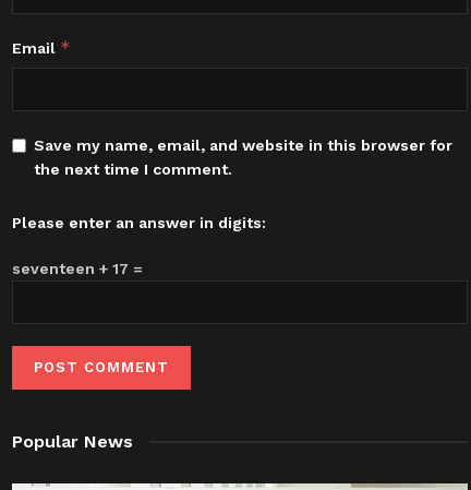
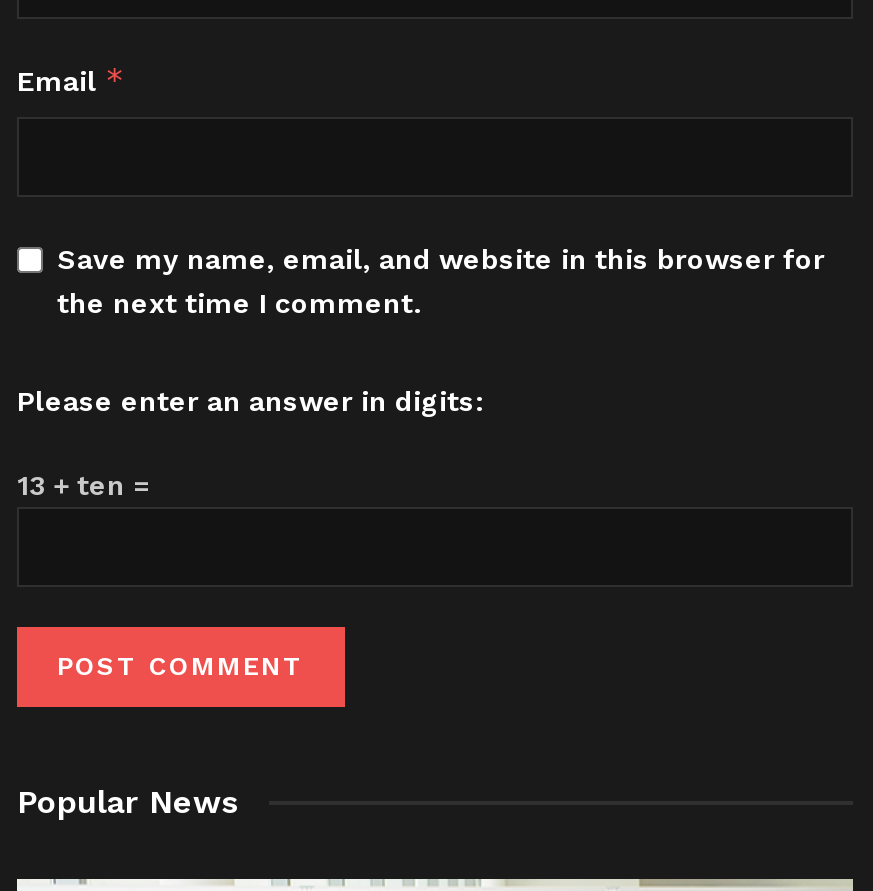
- seventeen + 17 =
+ 13 + ten =
